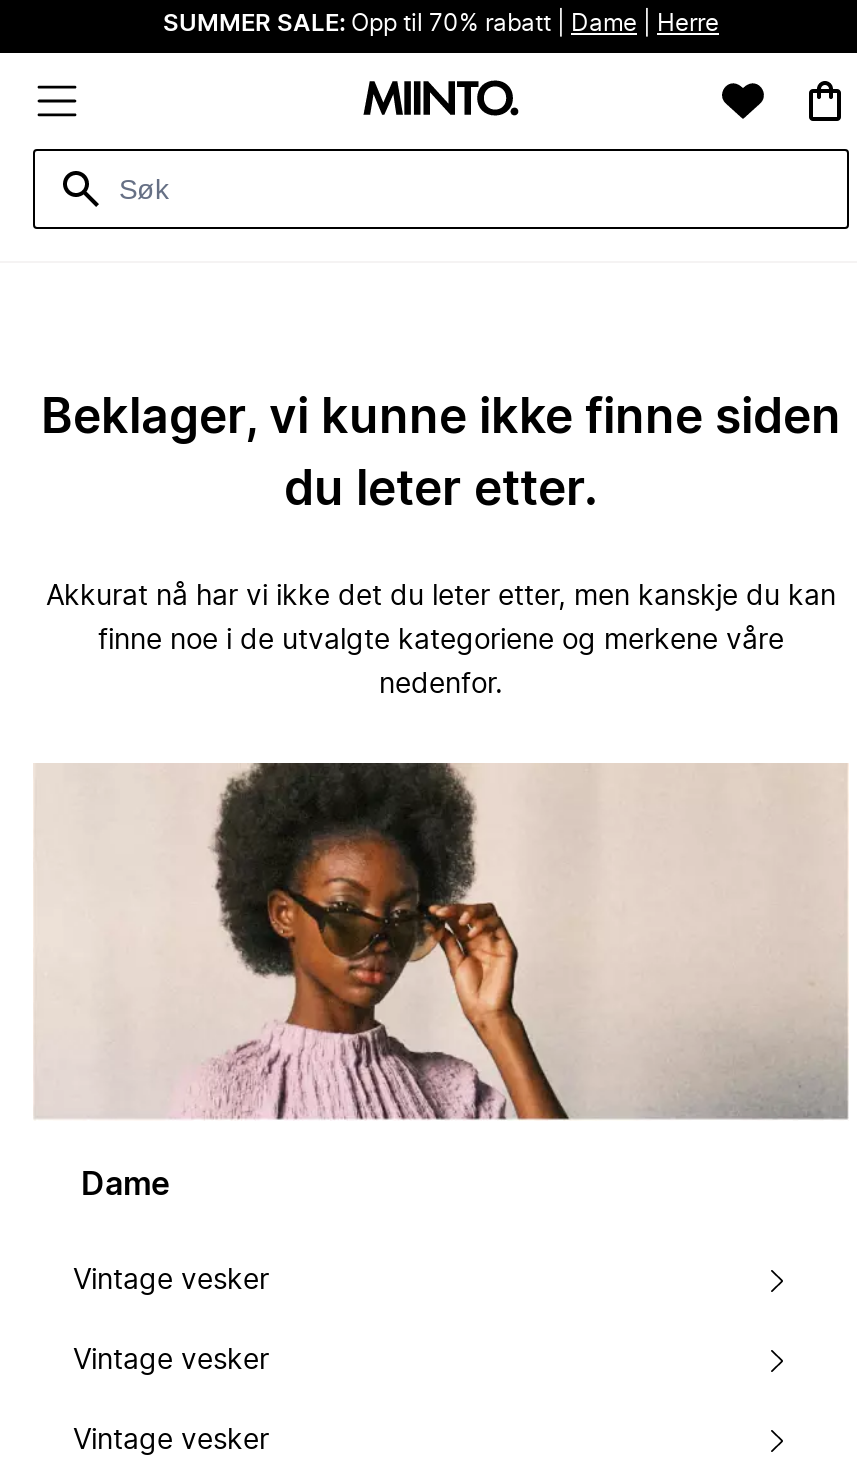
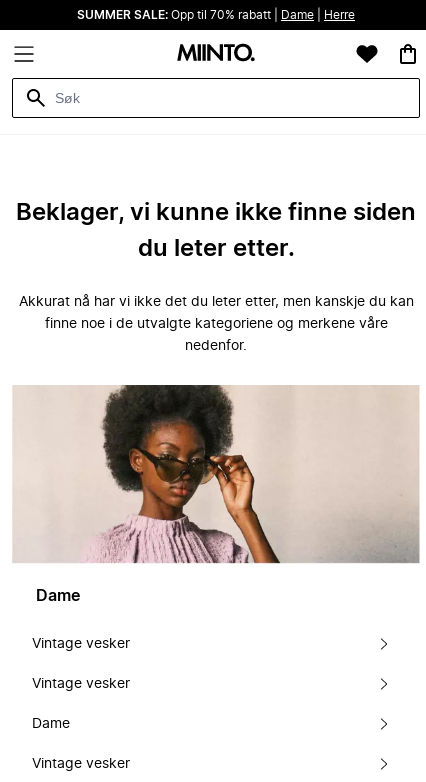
+ Dame
